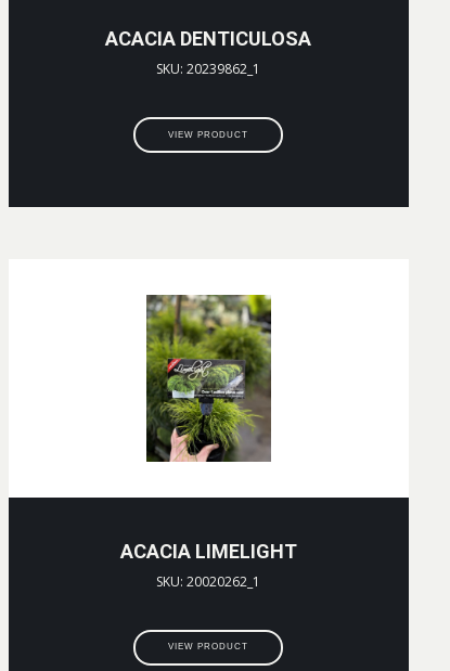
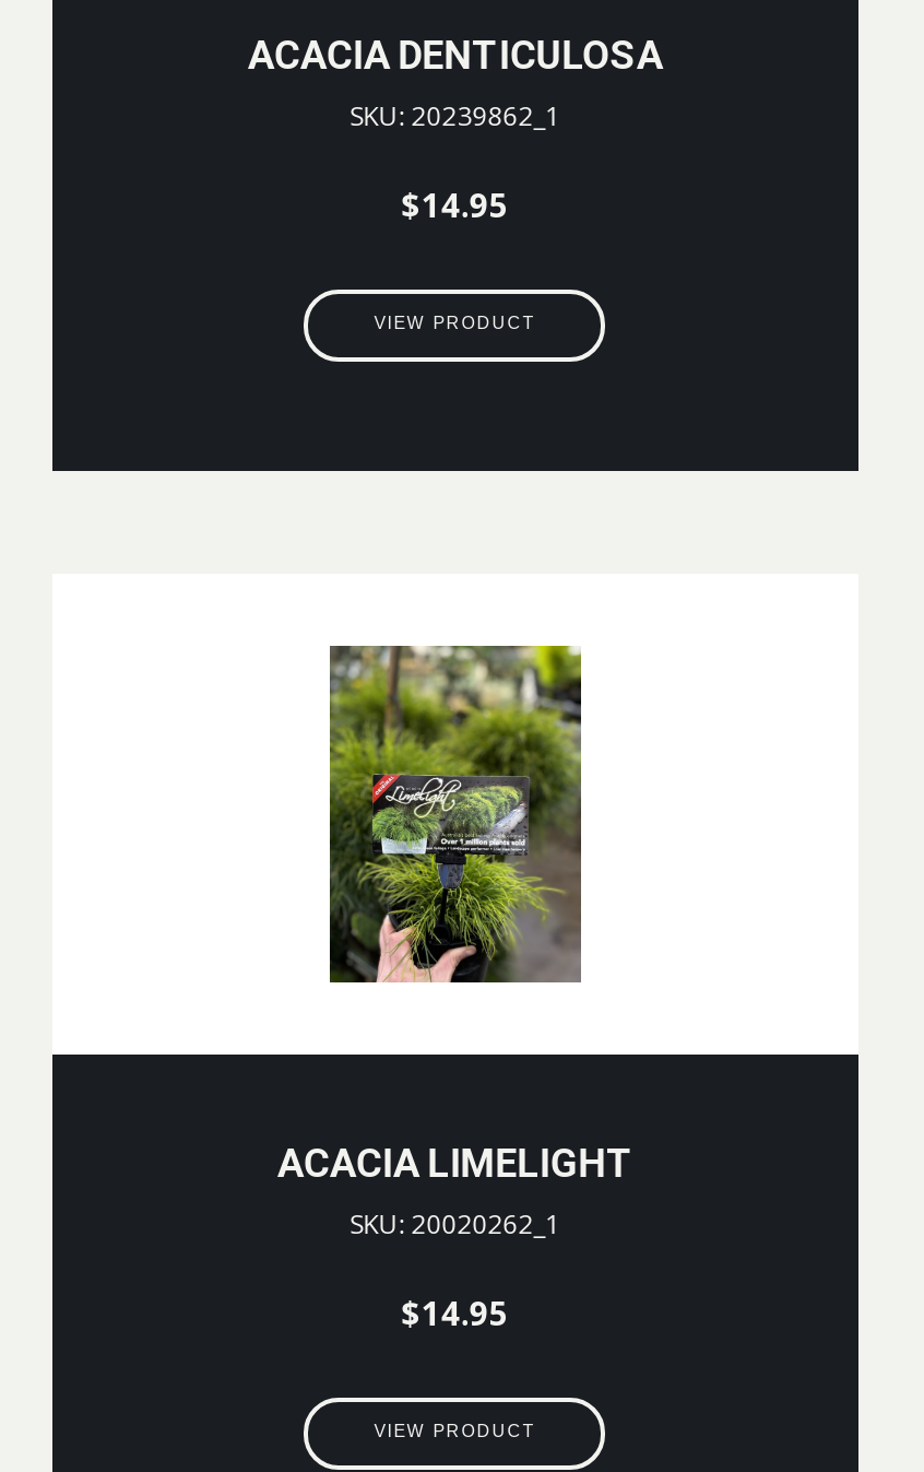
+ $14.95

+ $14.95
